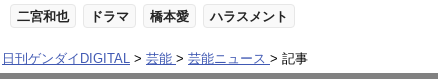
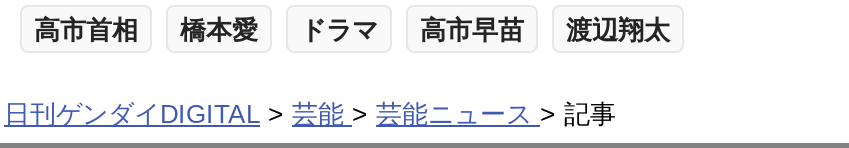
- 二宮和也
+ 高市首相
+ 橋本愛

- 橋本愛
- ハラスメント
+ 高市早苗
+ 渡辺翔太
